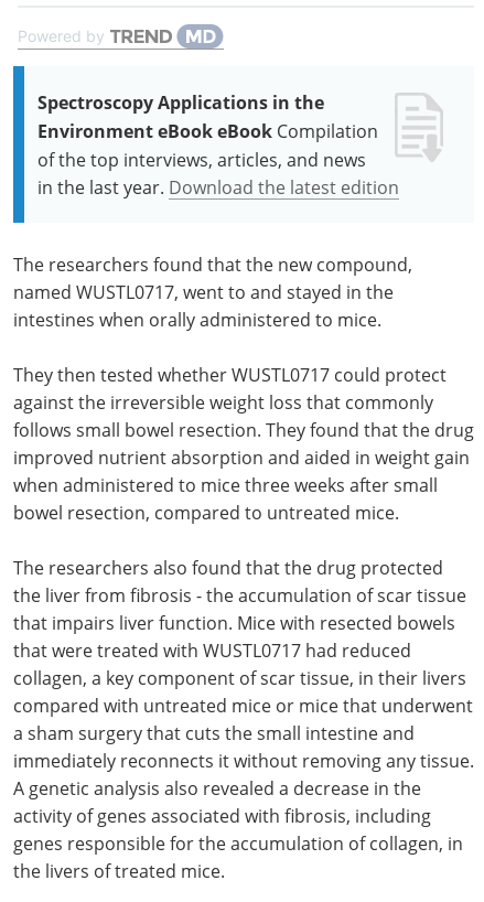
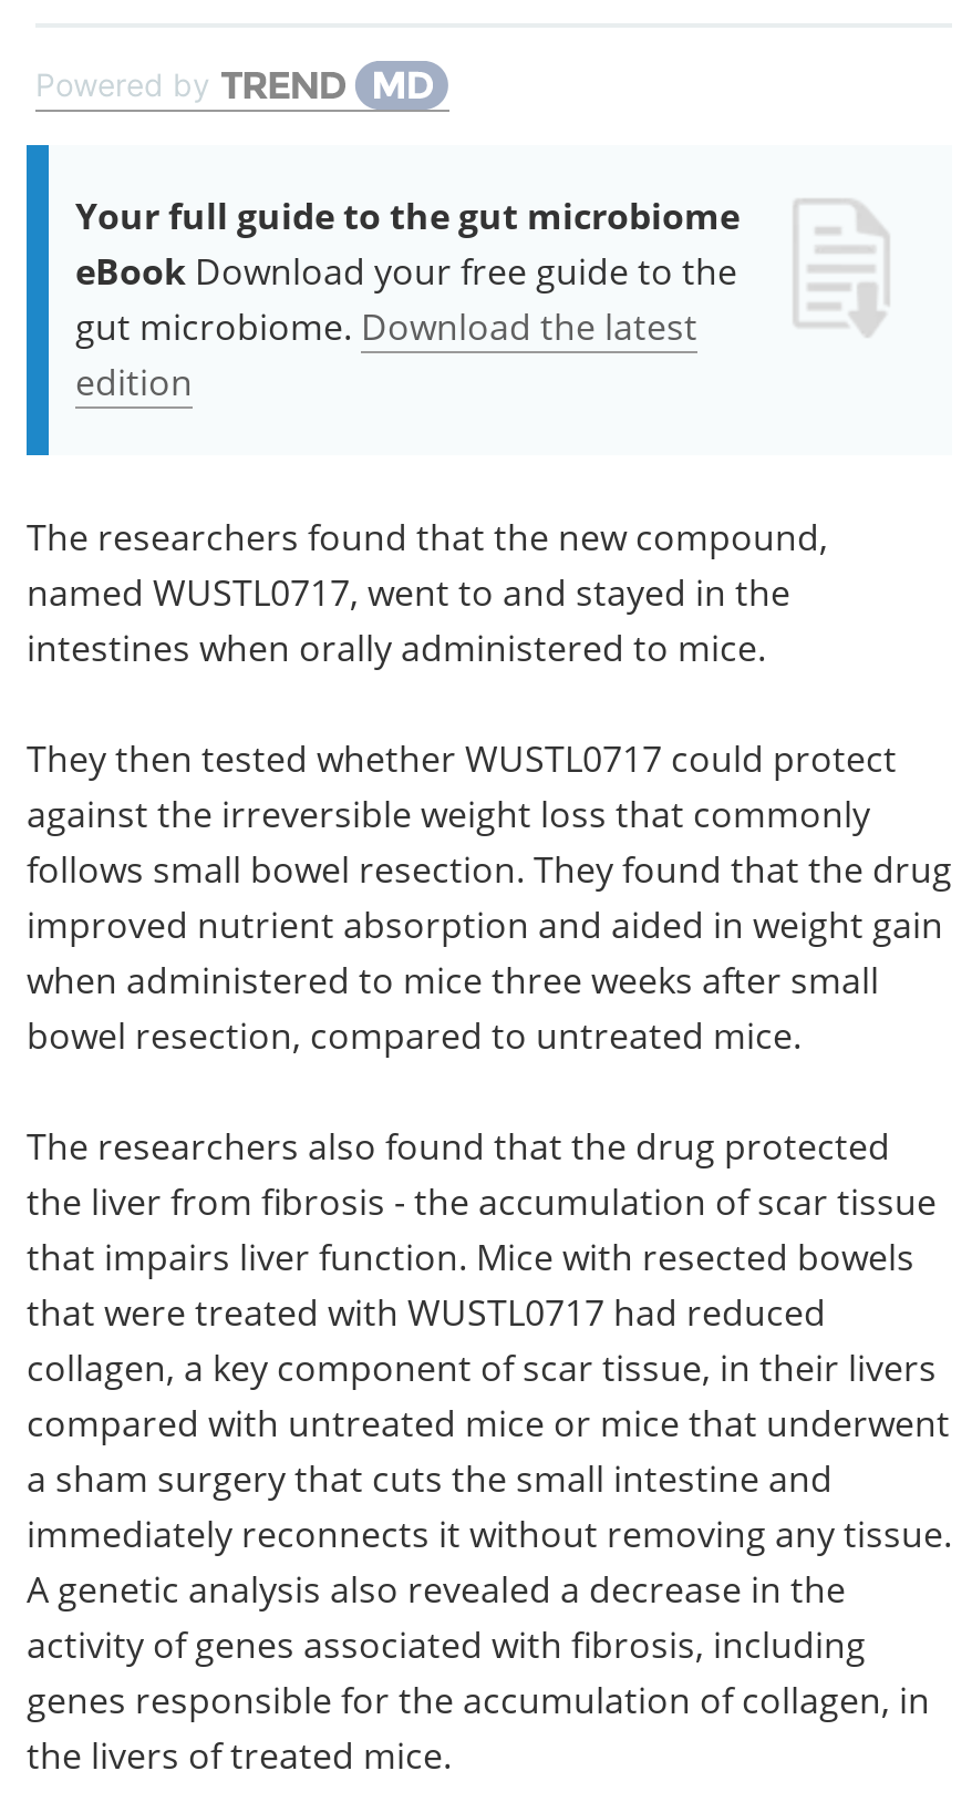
- Spectroscopy Applications in the
- Environment eBook eBook Compilation
- of the top interviews, articles, and news
- in the last year. Download the latest edition
+ Your full guide to the gut microbiome
+ eBook Download your free guide to the
+ gut microbiome. Download the latest
+ edition
